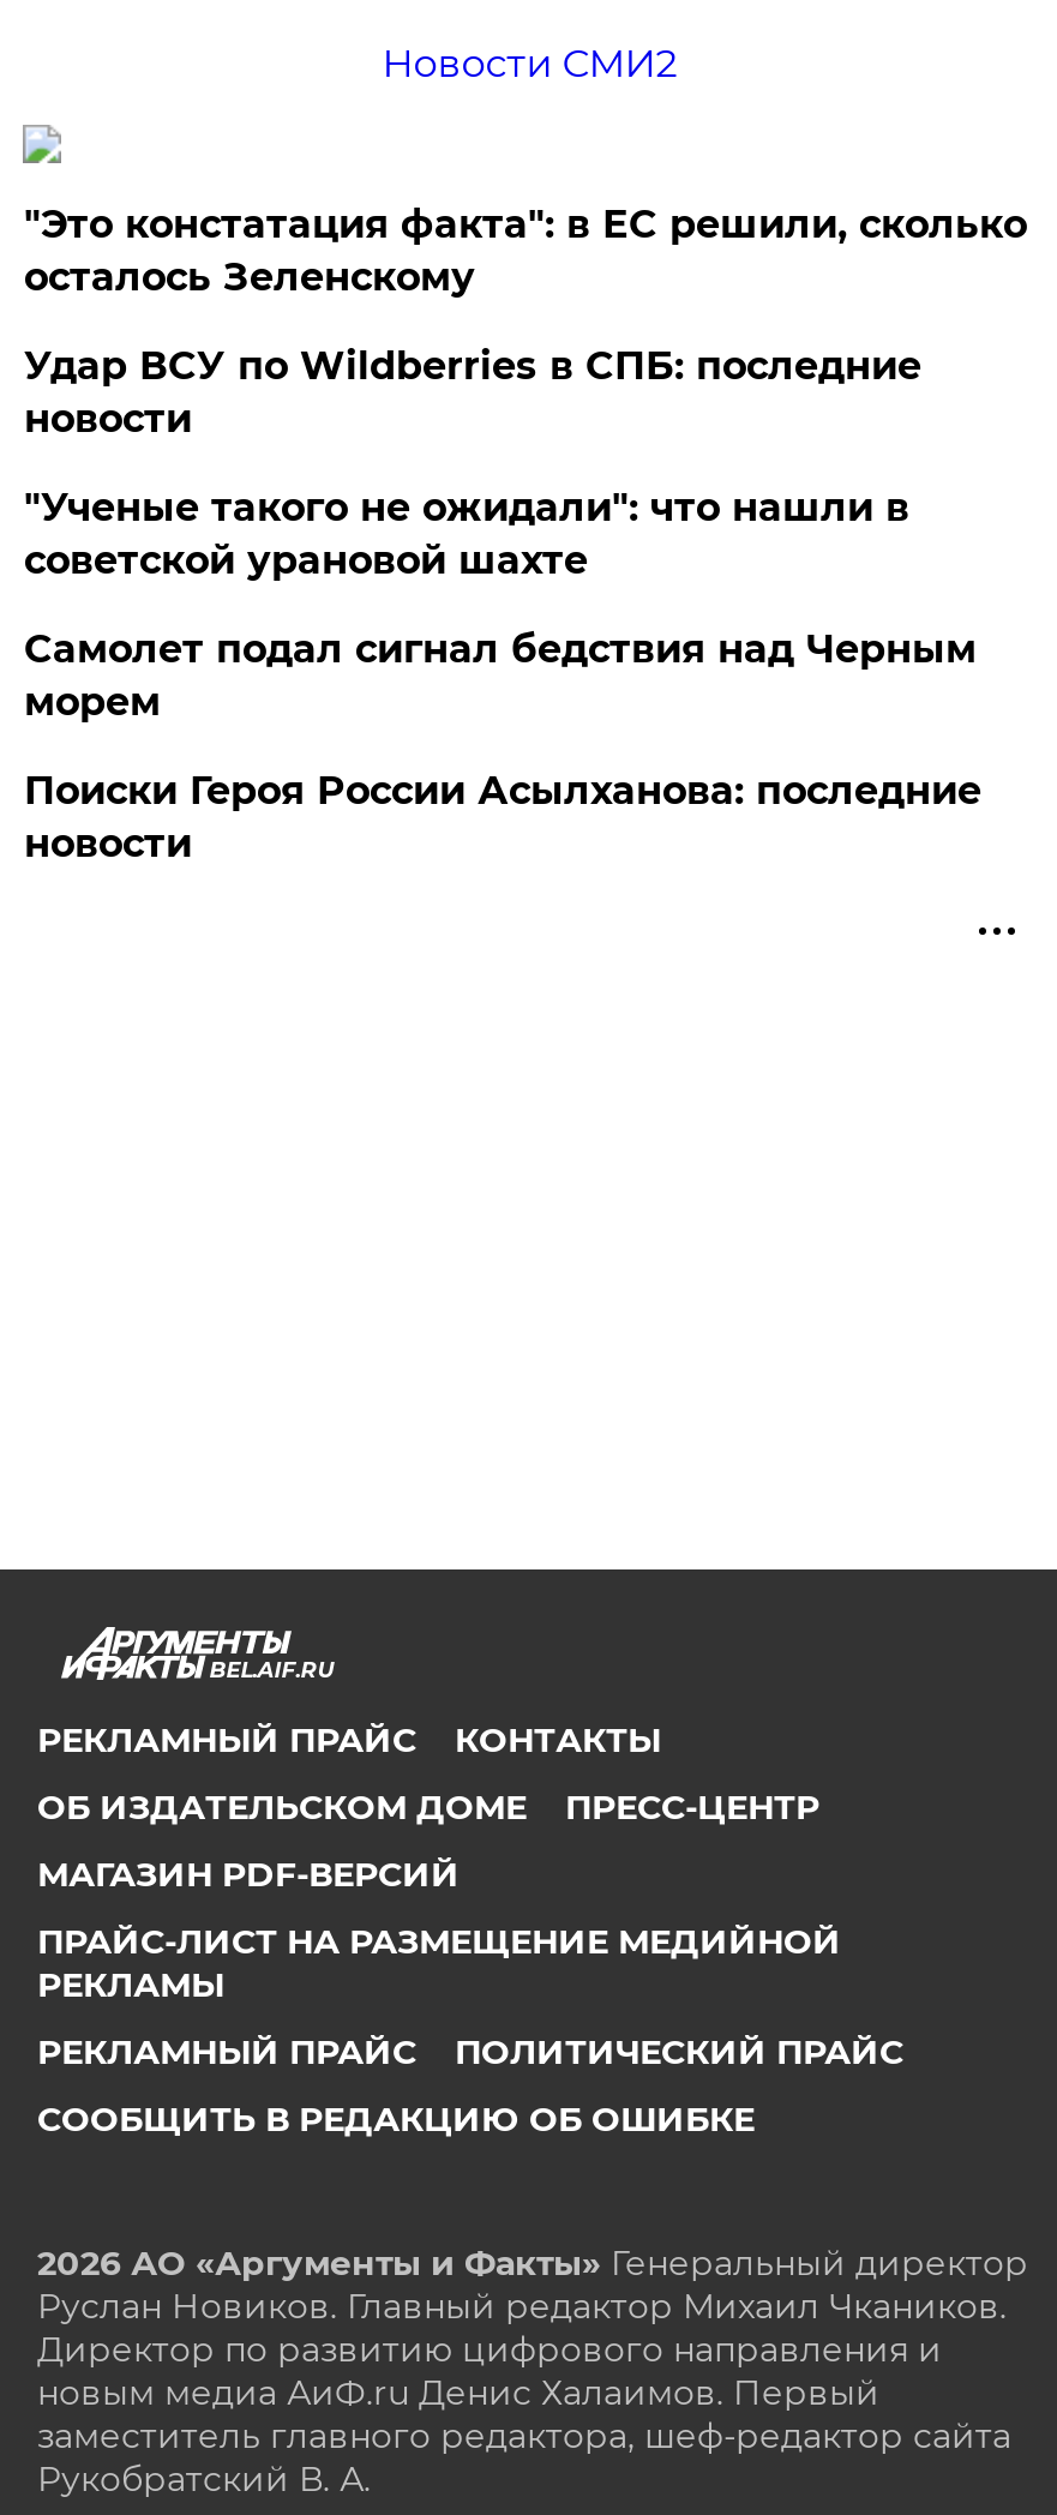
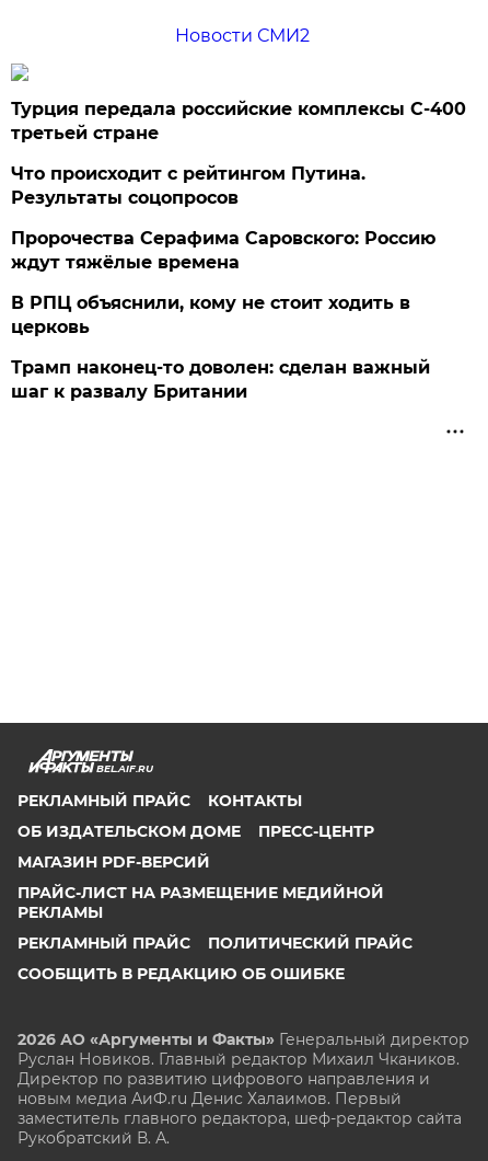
- "Это констатация факта": в ЕС решили, сколько
- осталось Зеленскому
+ Турция передала российские комплексы С-400
+ третьей стране

- Удар ВСУ по Wildberries в СПБ: последние
- новости
+ Что происходит с рейтингом Путина.
+ Результаты соцопросов

- "Ученые такого не ожидали": что нашли в
- советской урановой шахте
+ Пророчества Серафима Саровского: Россию
+ ждут тяжёлые времена

- Самолет подал сигнал бедствия над Черным
- морем
+ В РПЦ объяснили, кому не стоит ходить в
+ церковь

- Поиски Героя России Асылханова: последние
- новости
+ Трамп наконец-то доволен: сделан важный
+ шаг к развалу Британии
